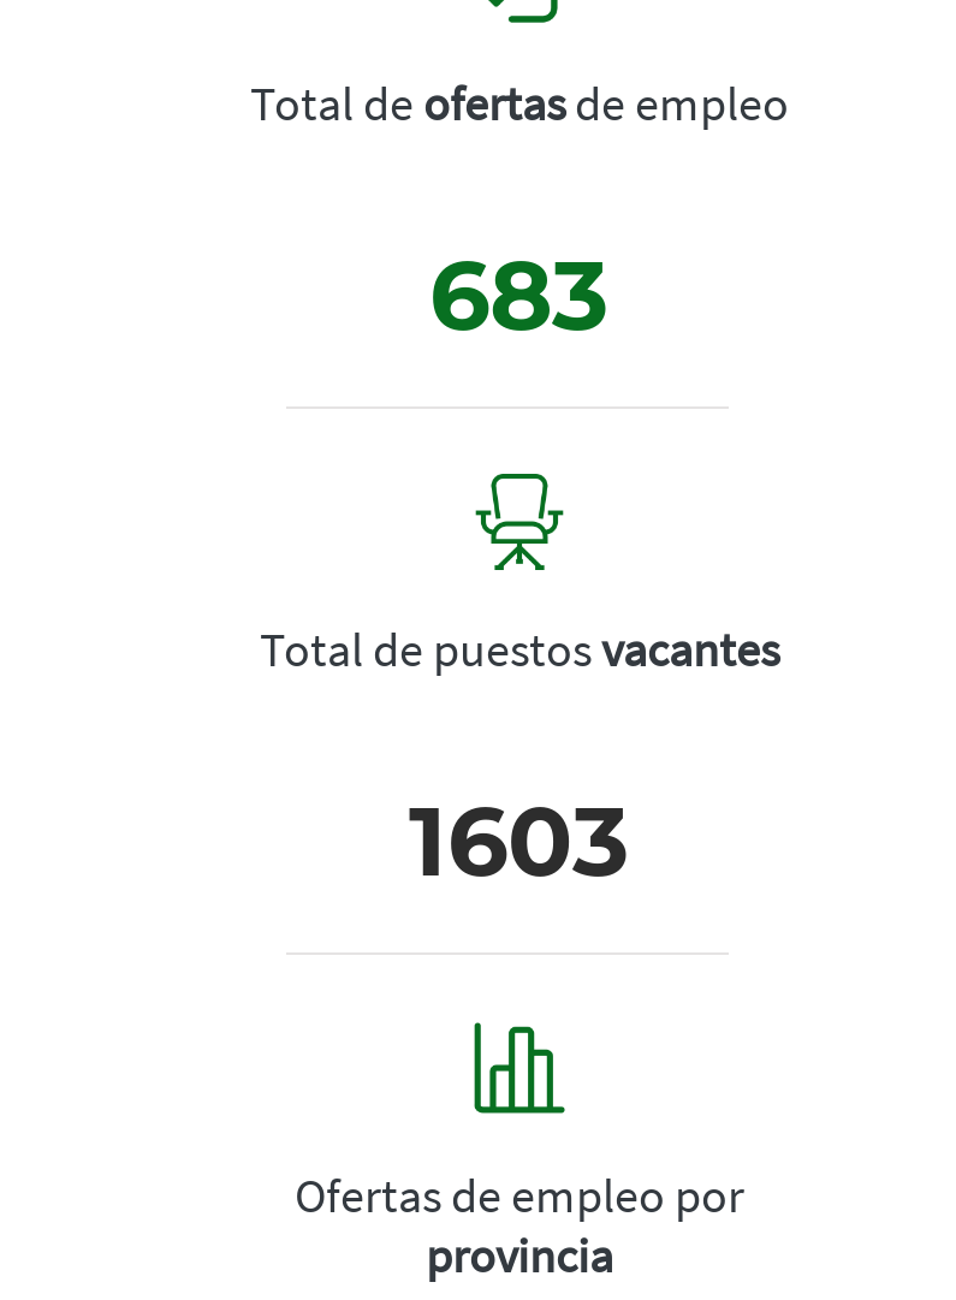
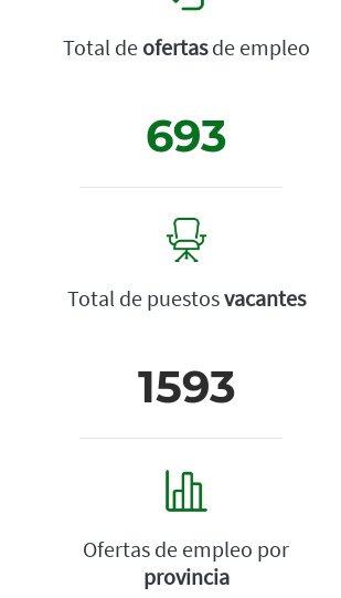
- 683
+ 693

- 1603
+ 1593
